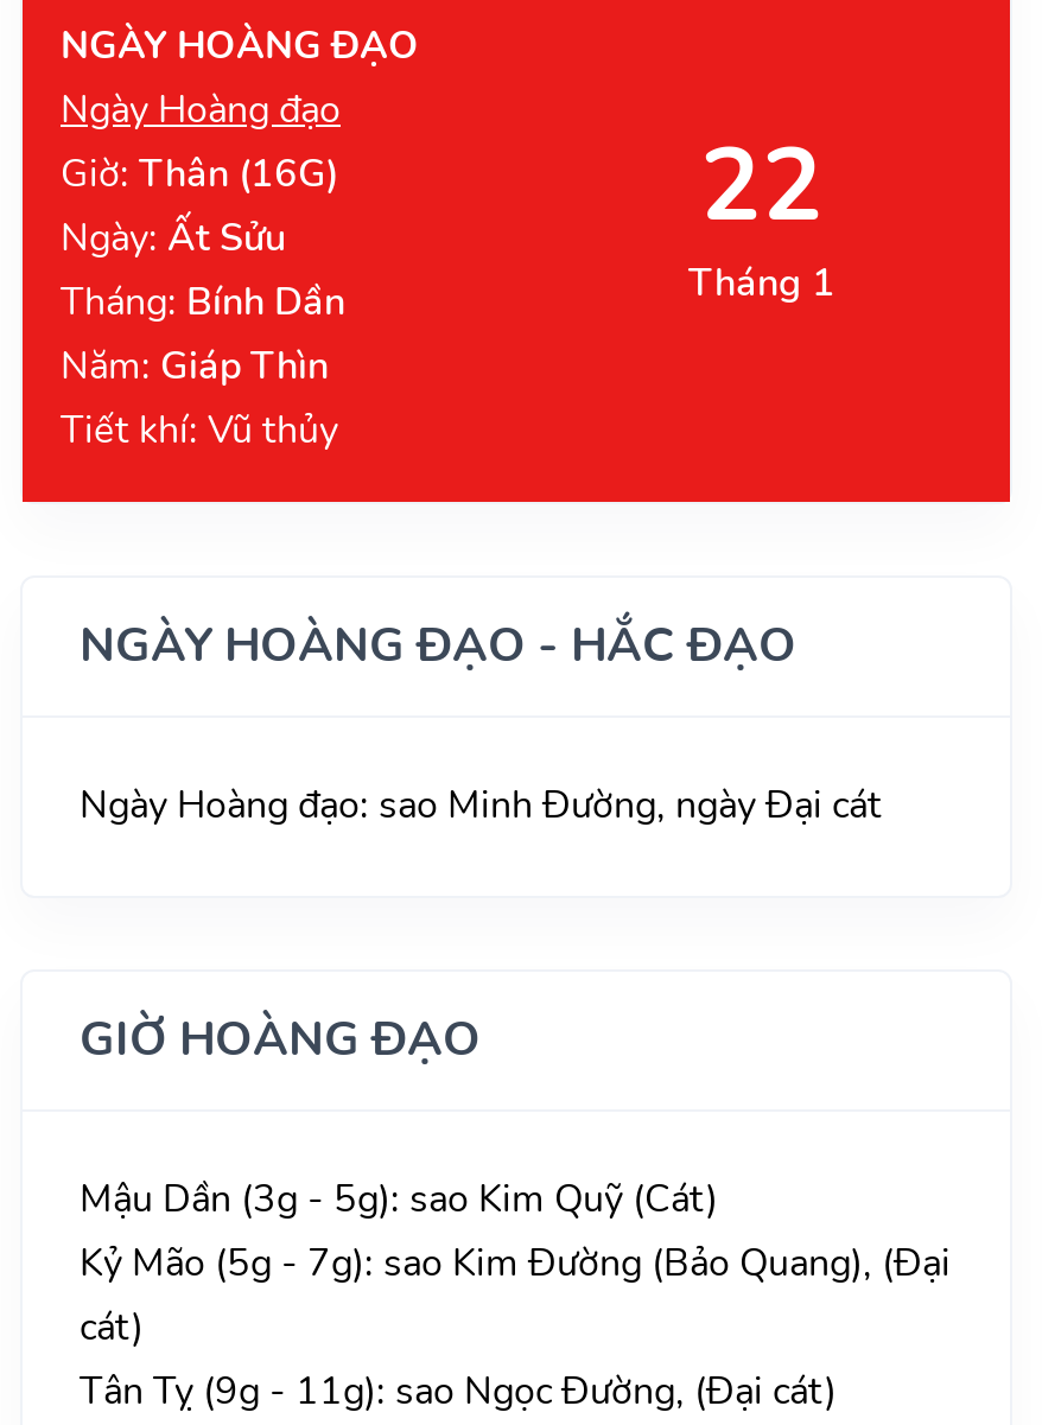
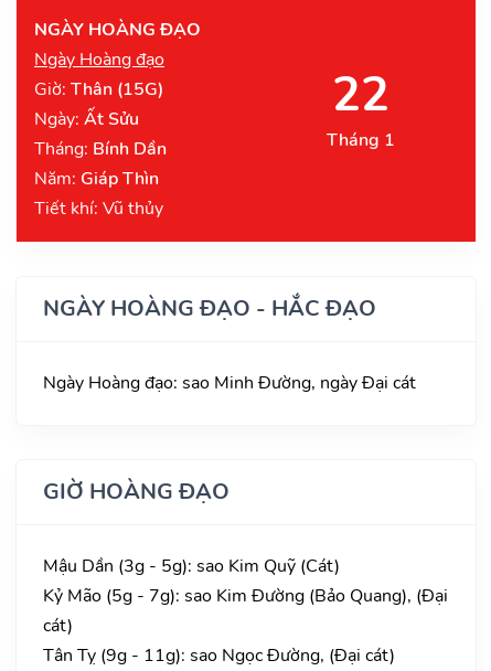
- Giờ: Thân (16G)
+ Giờ: Thân (15G)
